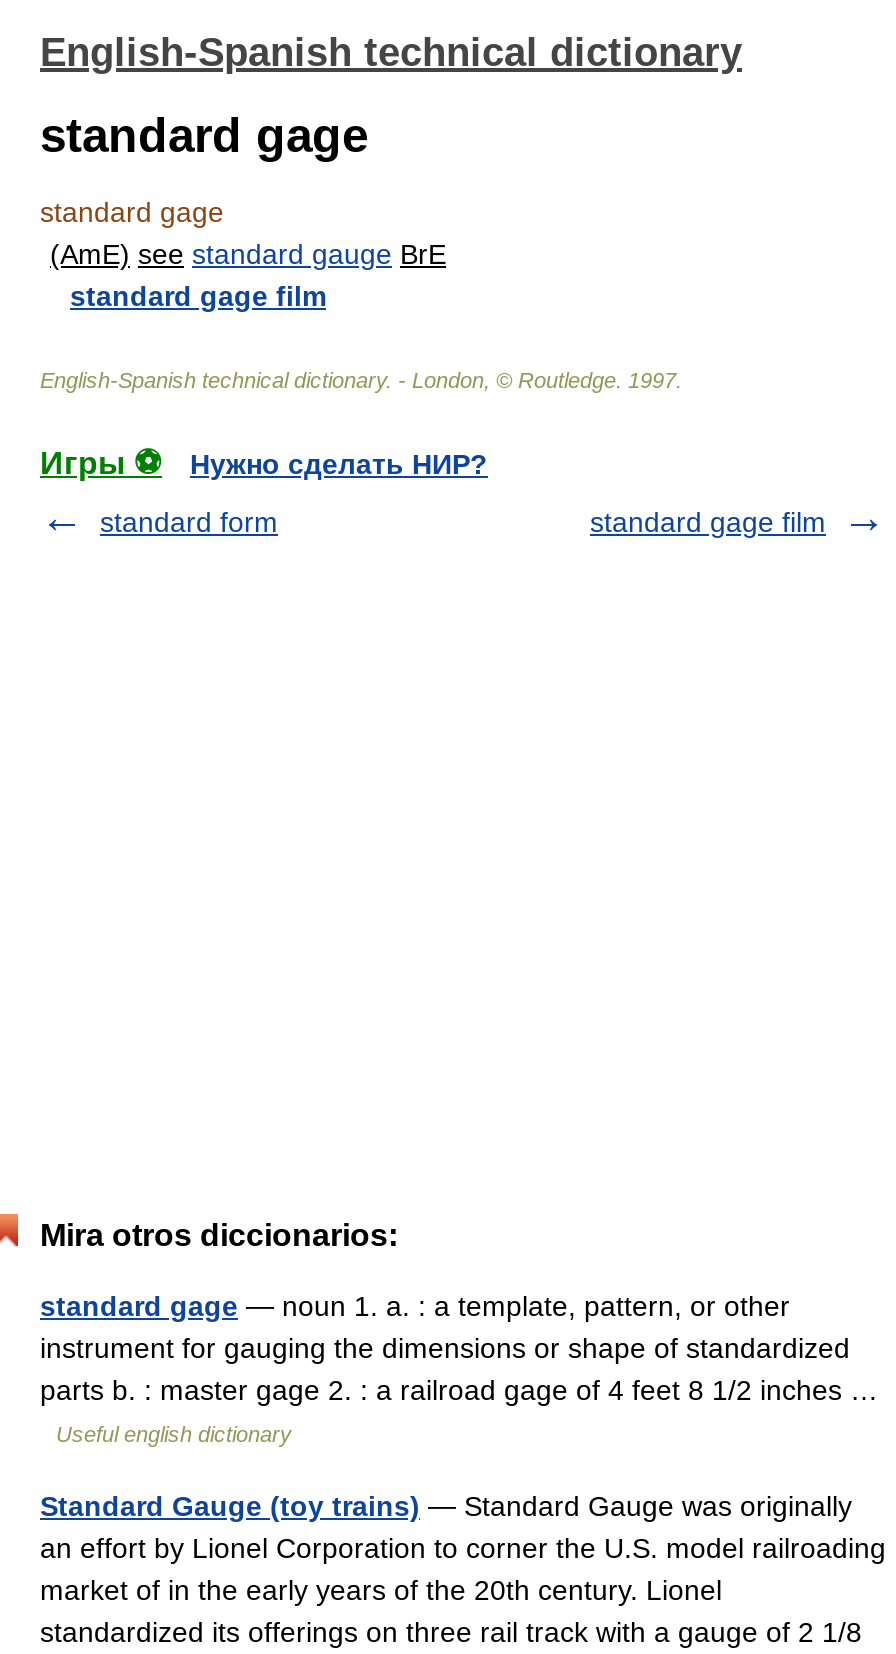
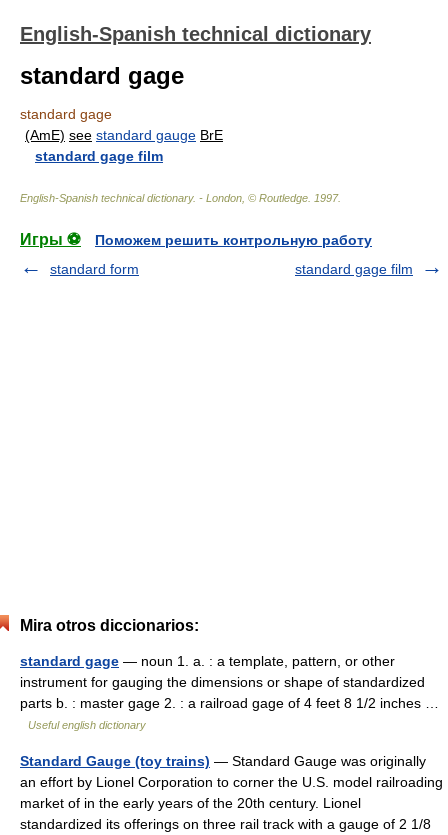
- Нужно сделать НИР?
+ Поможем решить контрольную работу
